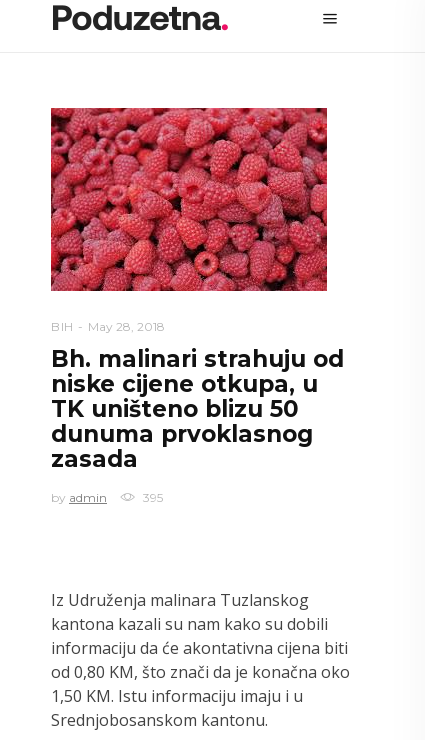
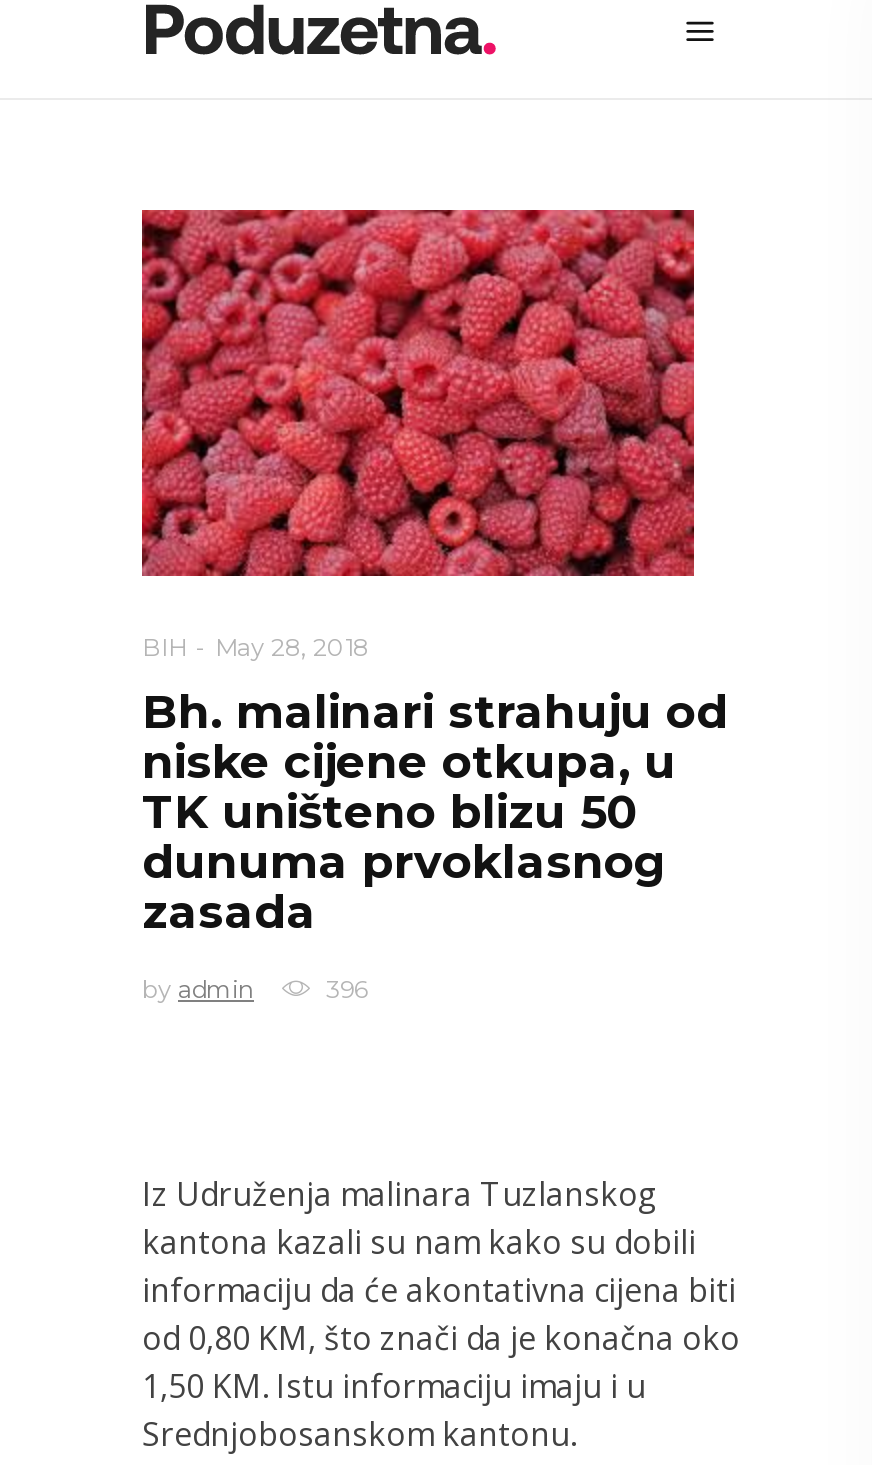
- 395
+ 396
